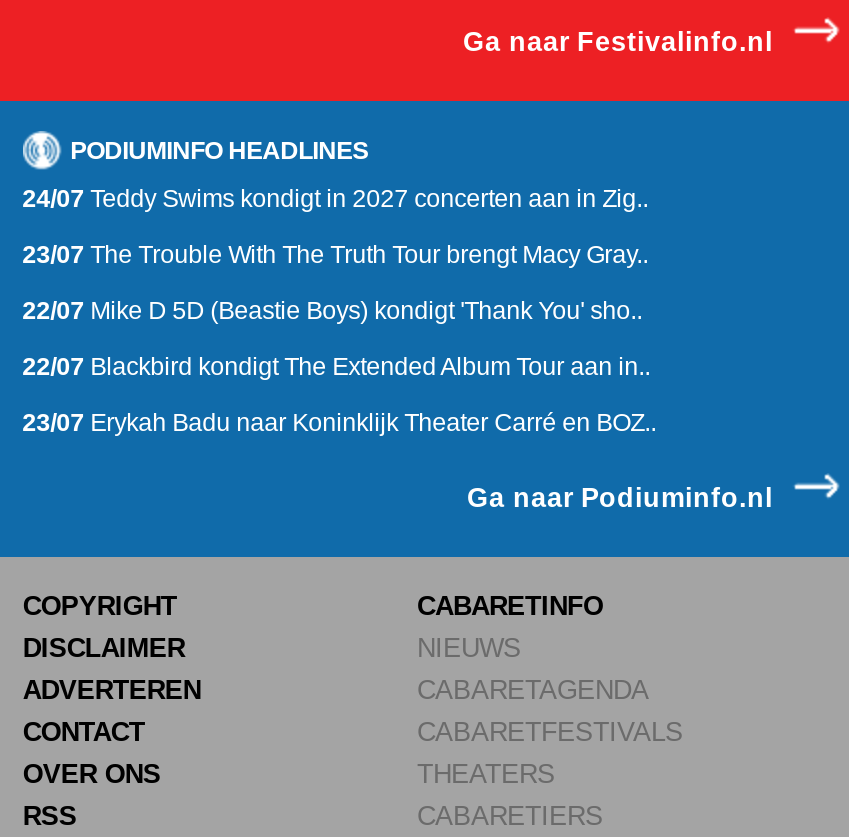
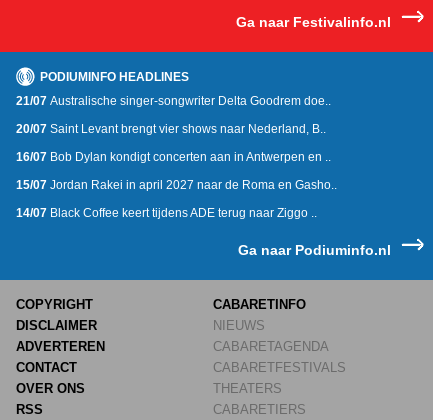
- 24/07 Teddy Swims kondigt in 2027 concerten aan in Zig..
+ 21/07 Australische singer-songwriter Delta Goodrem doe..

- 23/07 The Trouble With The Truth Tour brengt Macy Gray..
+ 20/07 Saint Levant brengt vier shows naar Nederland, B..

- 22/07 Mike D 5D (Beastie Boys) kondigt 'Thank You' sho..
+ 16/07 Bob Dylan kondigt concerten aan in Antwerpen en ..

- 22/07 Blackbird kondigt The Extended Album Tour aan in..
+ 15/07 Jordan Rakei in april 2027 naar de Roma en Gasho..

- 23/07 Erykah Badu naar Koninklijk Theater Carré en BOZ..
+ 14/07 Black Coffee keert tijdens ADE terug naar Ziggo ..
